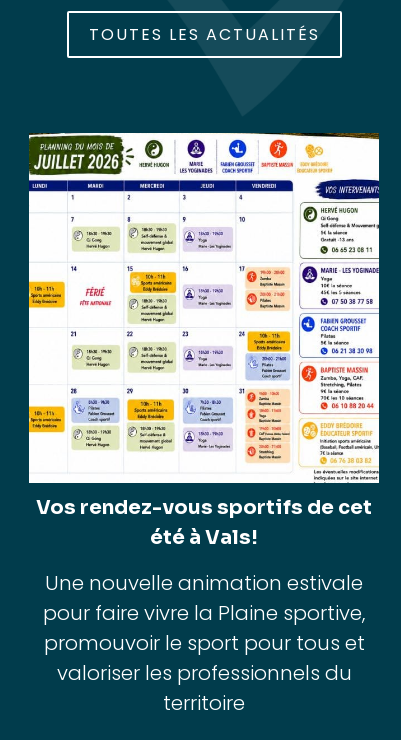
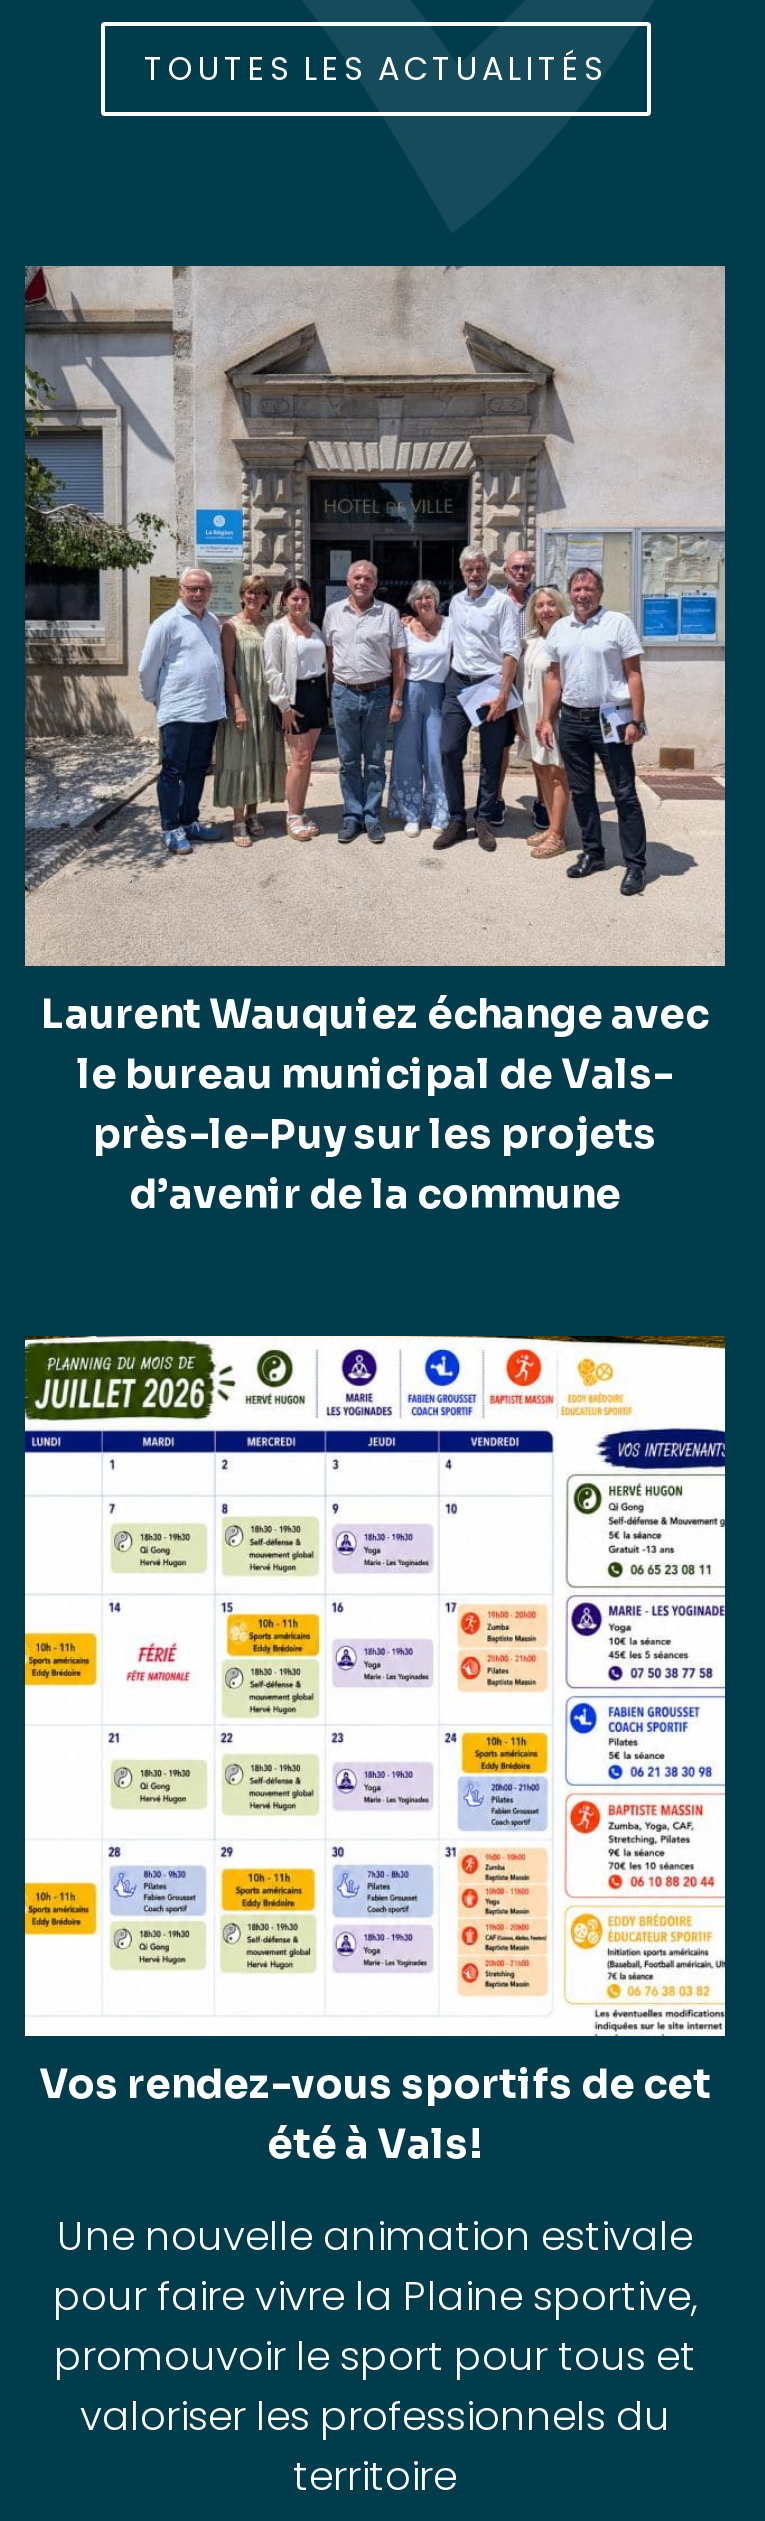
+ [image]
+ Laurent Wauquiez échange avec
+ le bureau municipal de Vals-
+ près-le-Puy sur les projets
+ d’avenir de la commune
